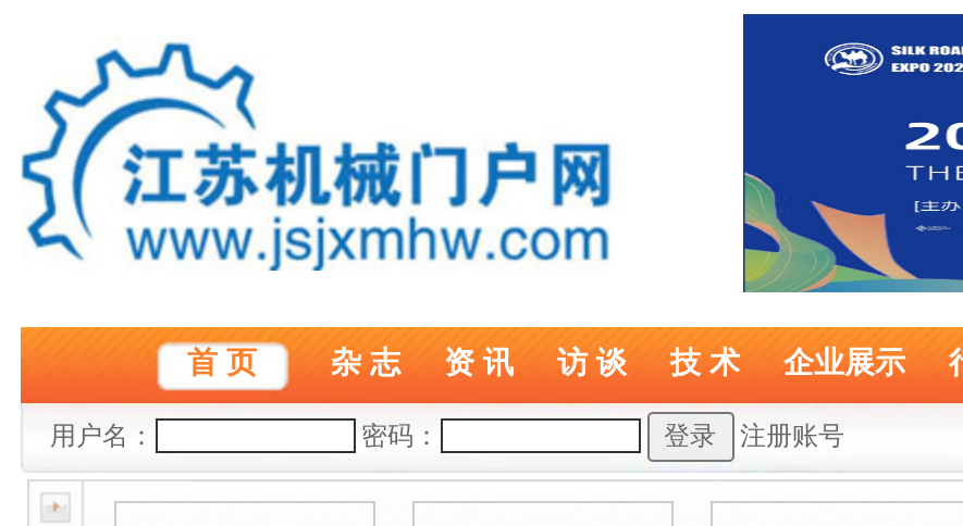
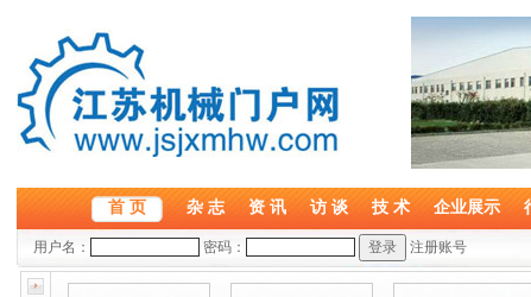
- [image]
+ [image]
